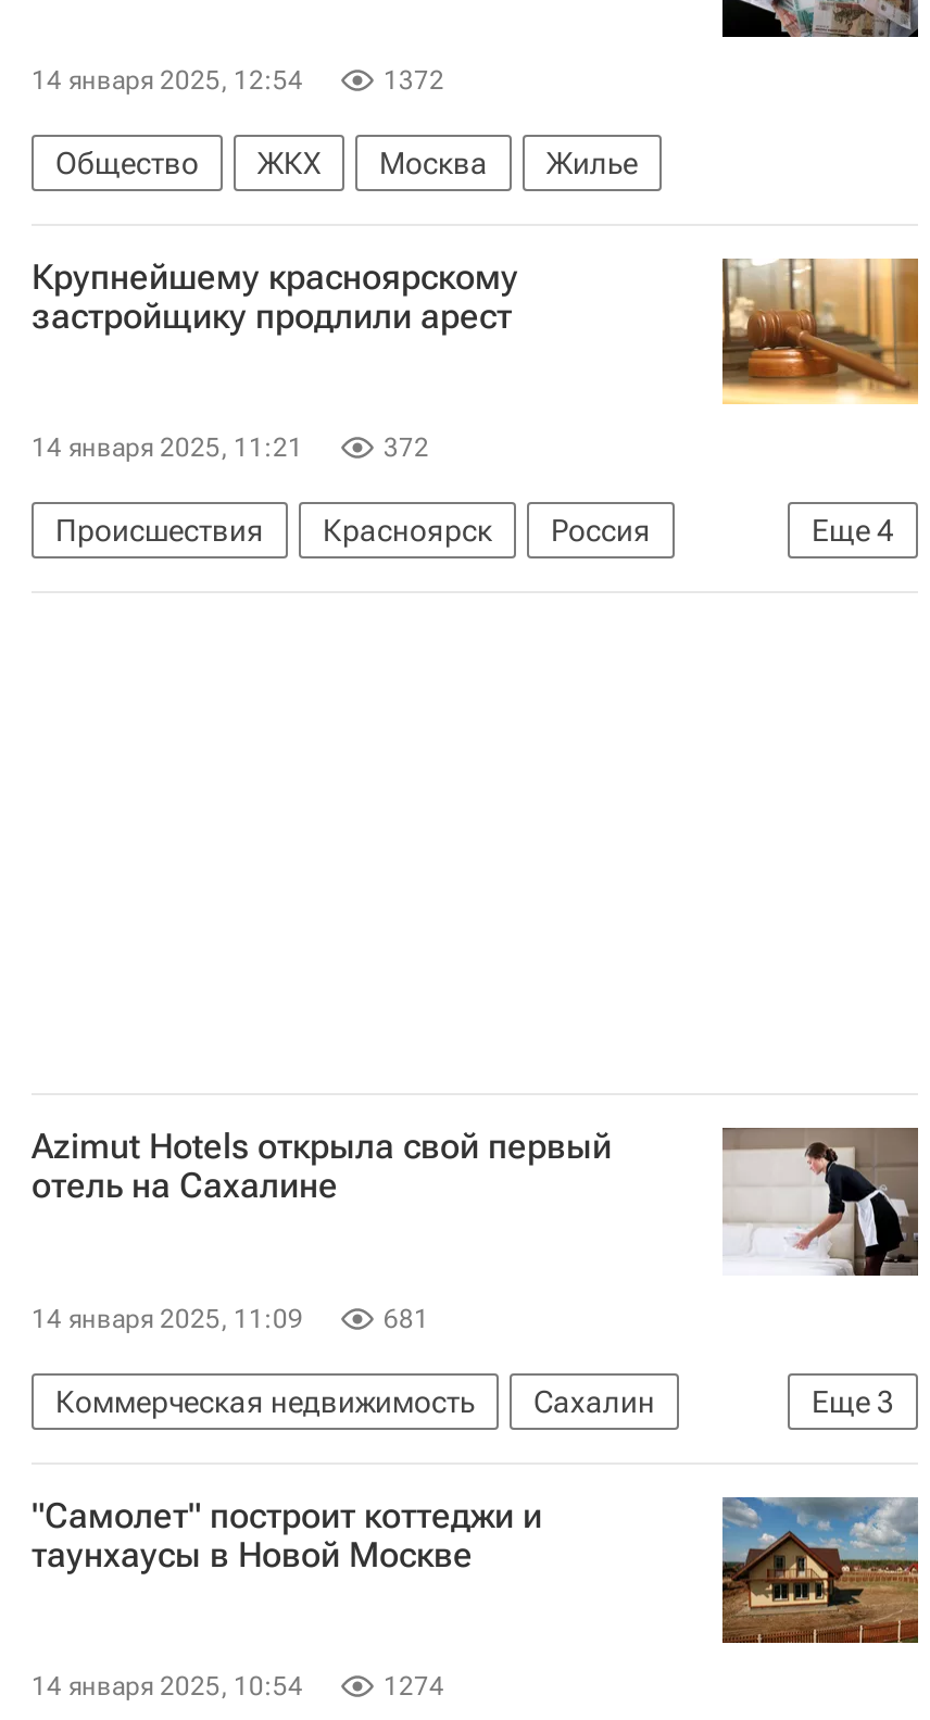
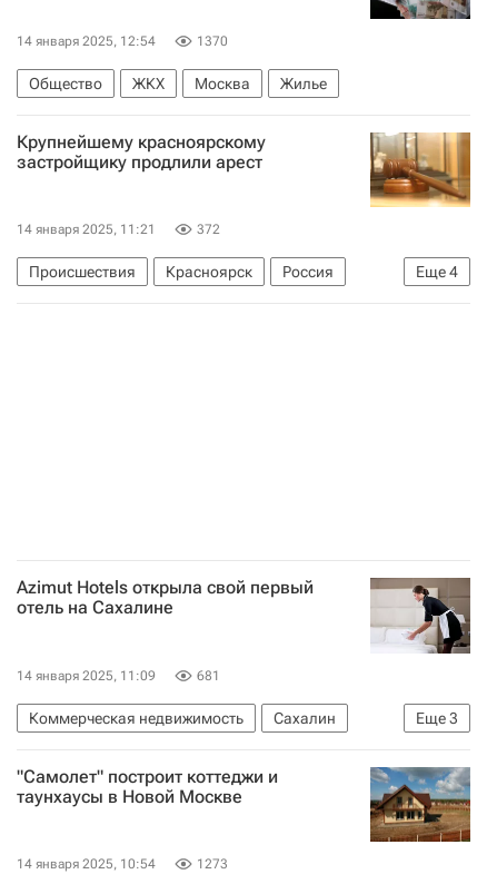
- 1372
+ 1370

- 1274
+ 1273
